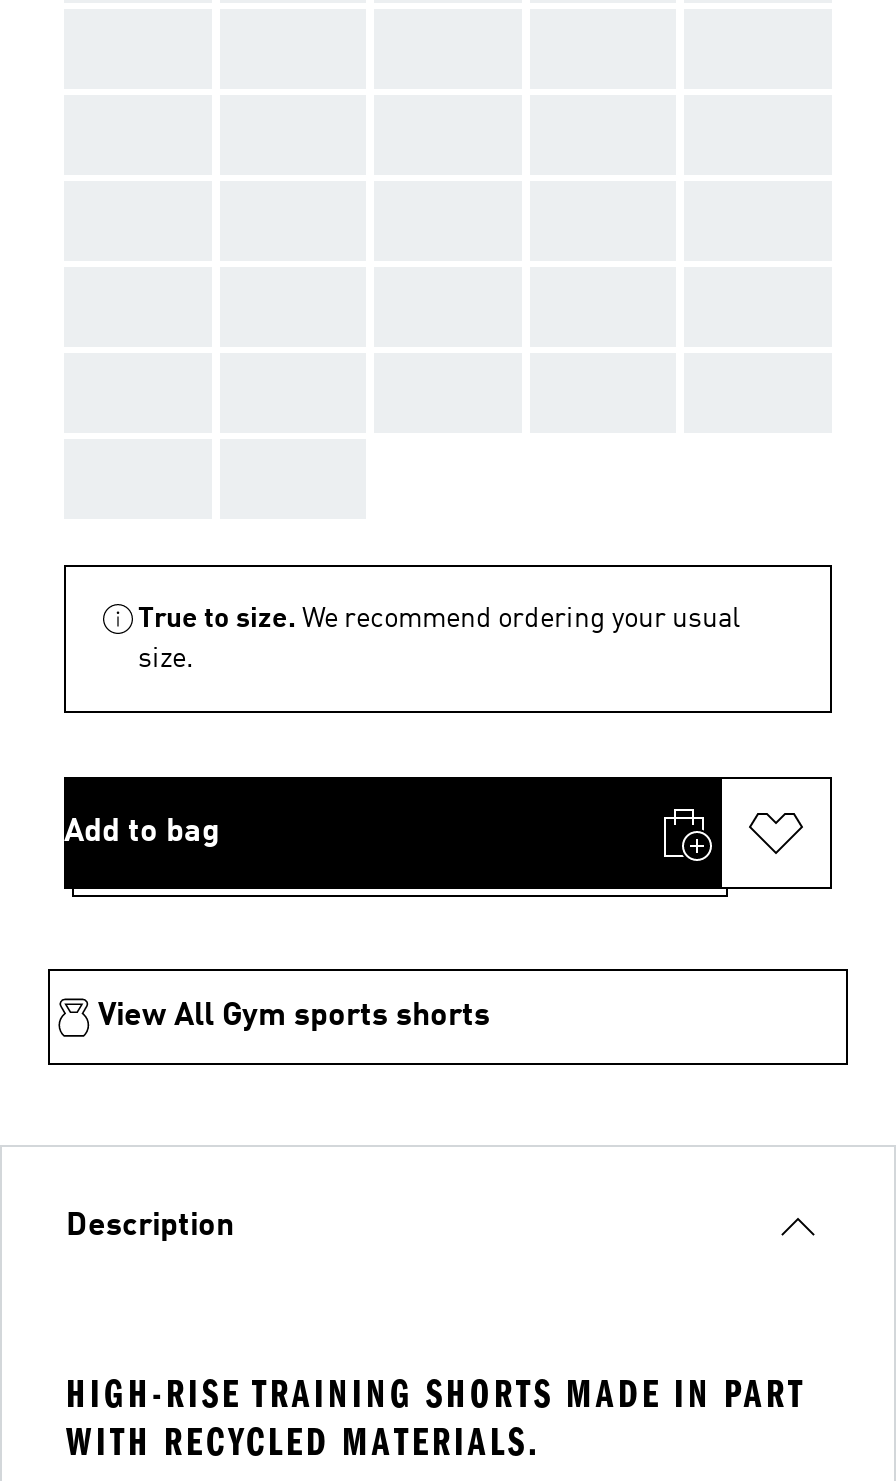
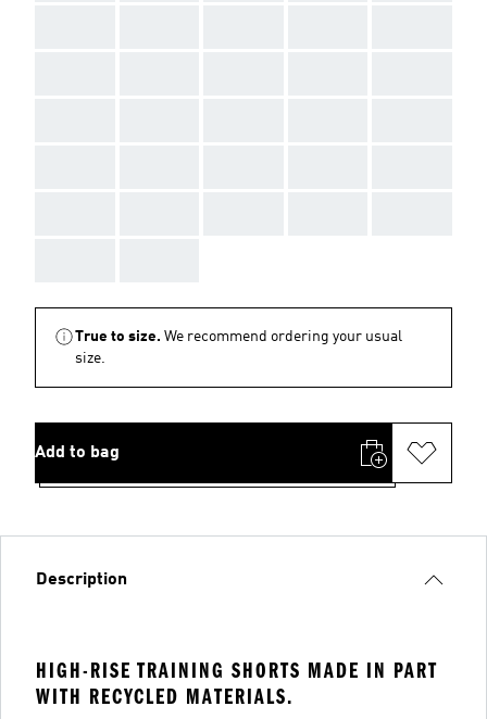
- View All Gym sports shorts
